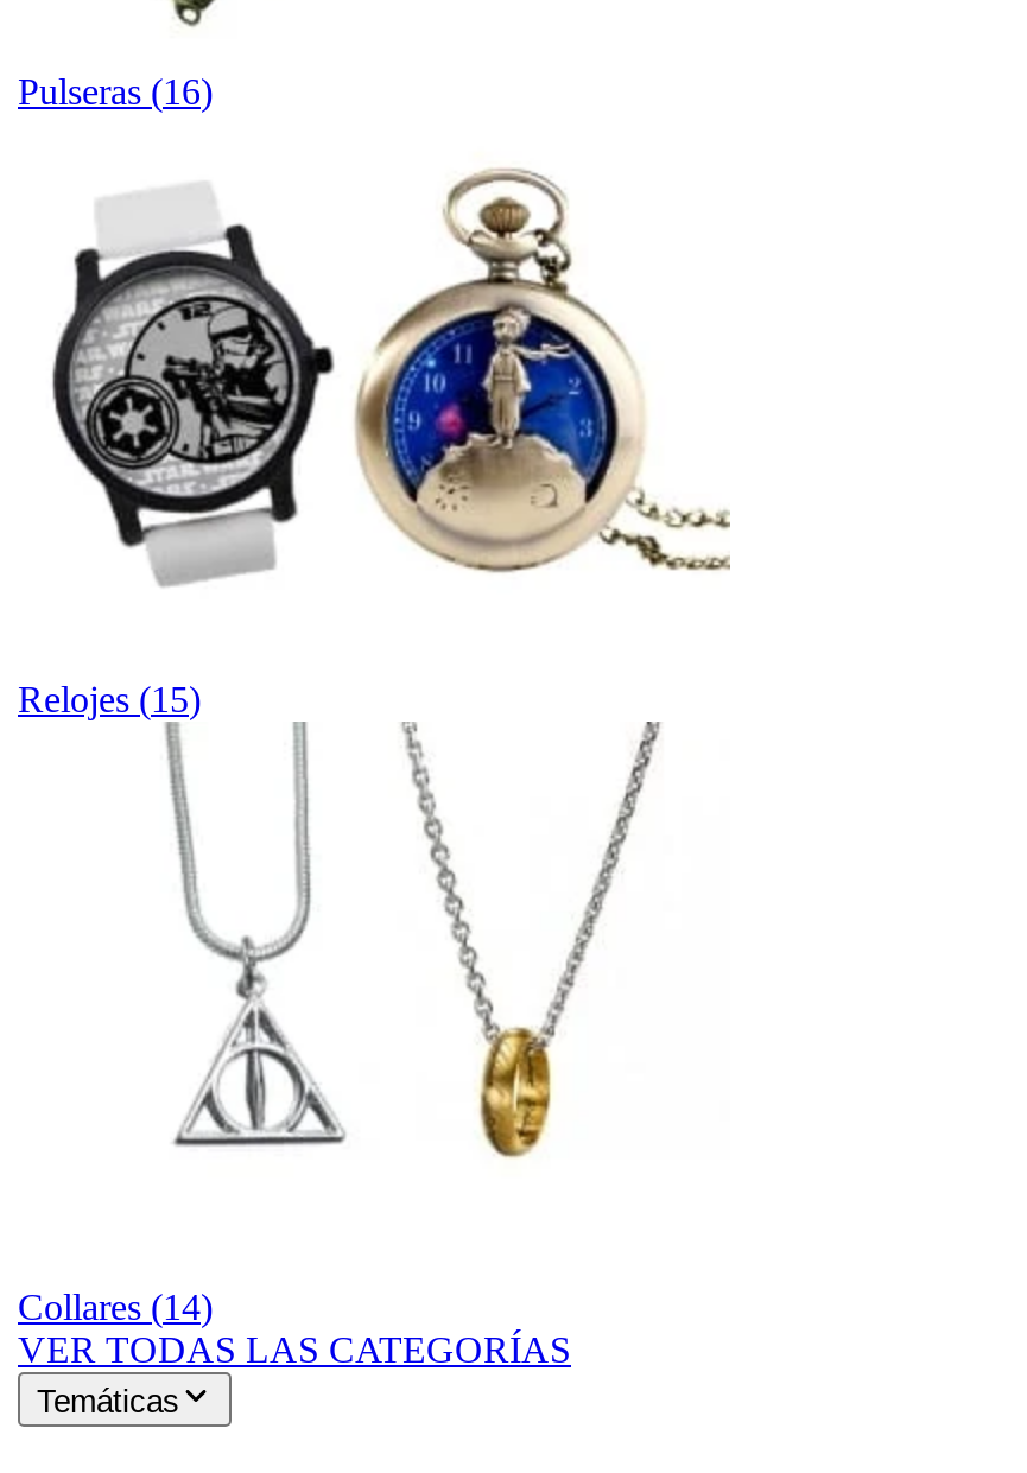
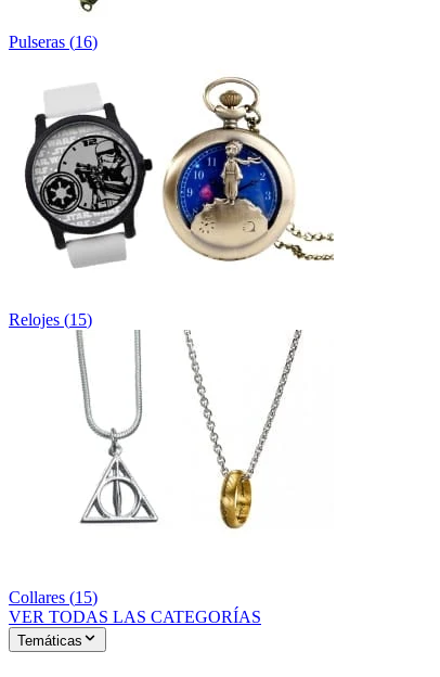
- Collares (14)
+ Collares (15)
